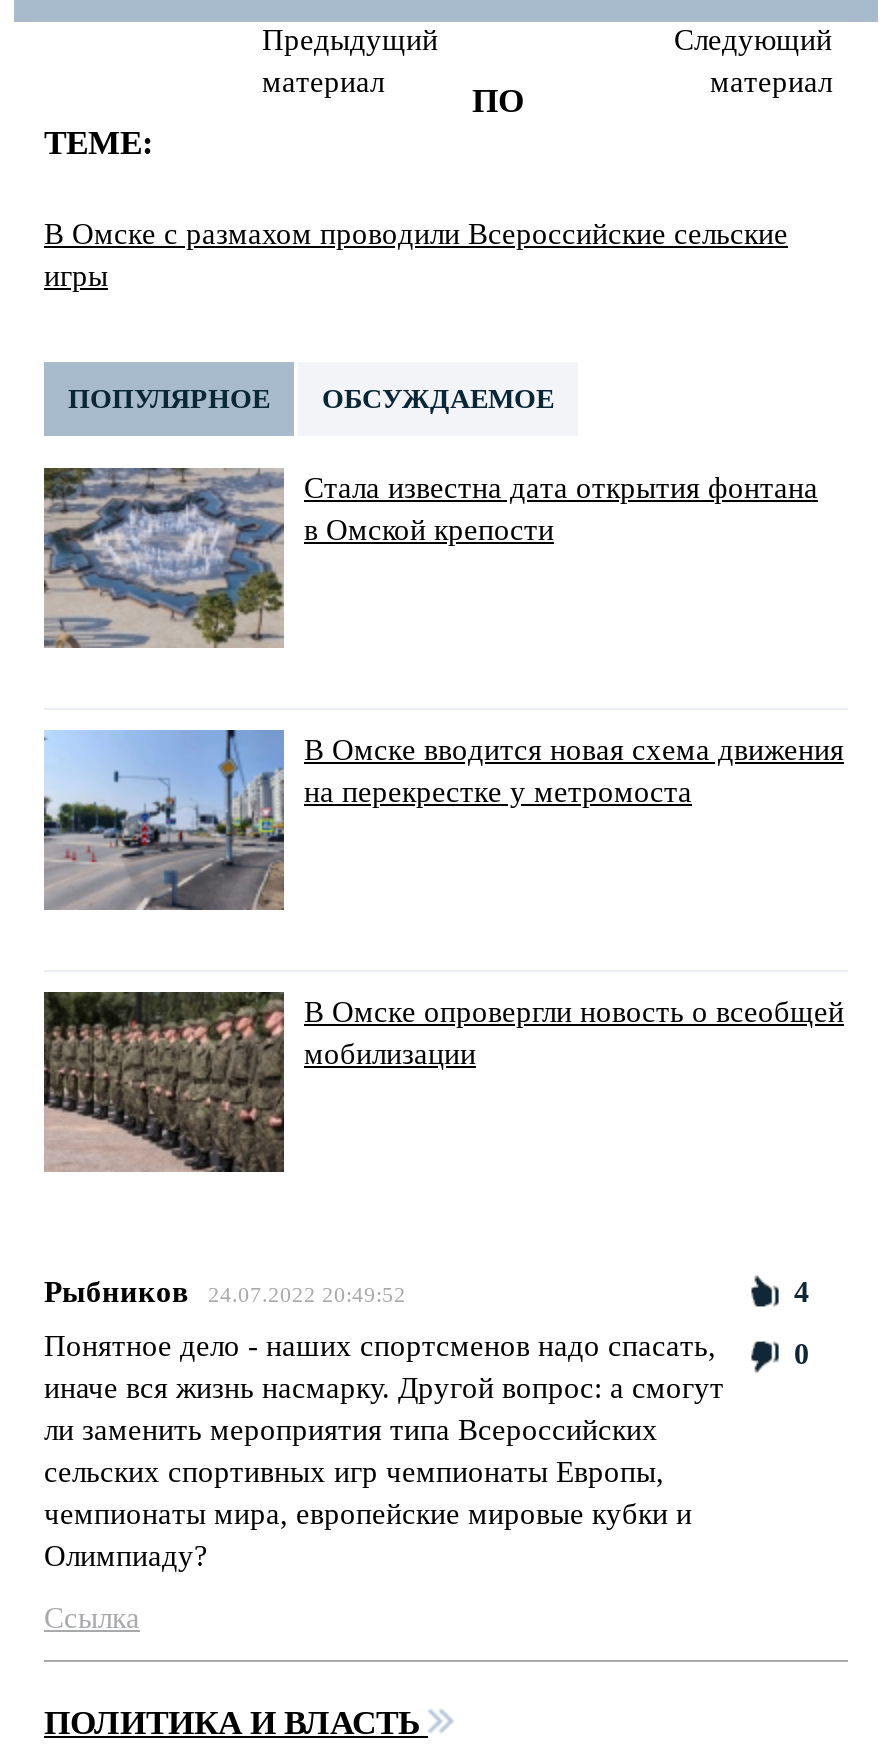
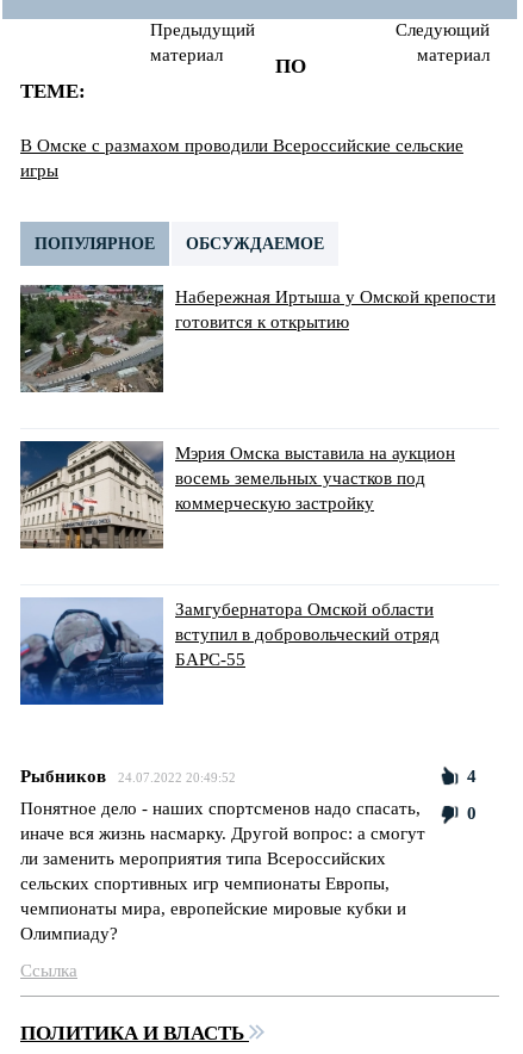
- [image]
- Стала известна дата открытия фонтана
- в Омской крепости
+ [image]
+ Набережная Иртыша у Омской крепости
+ готовится к открытию

- [image]
- В Омске вводится новая схема движения
- на перекрестке у метромоста
+ [image]
+ Мэрия Омска выставила на аукцион
+ восемь земельных участков под
+ коммерческую застройку

- [image]
- В Омске опровергли новость о всеобщей
- мобилизации
+ [image]
+ Замгубернатора Омской области
+ вступил в добровольческий отряд
+ БАРС-55
